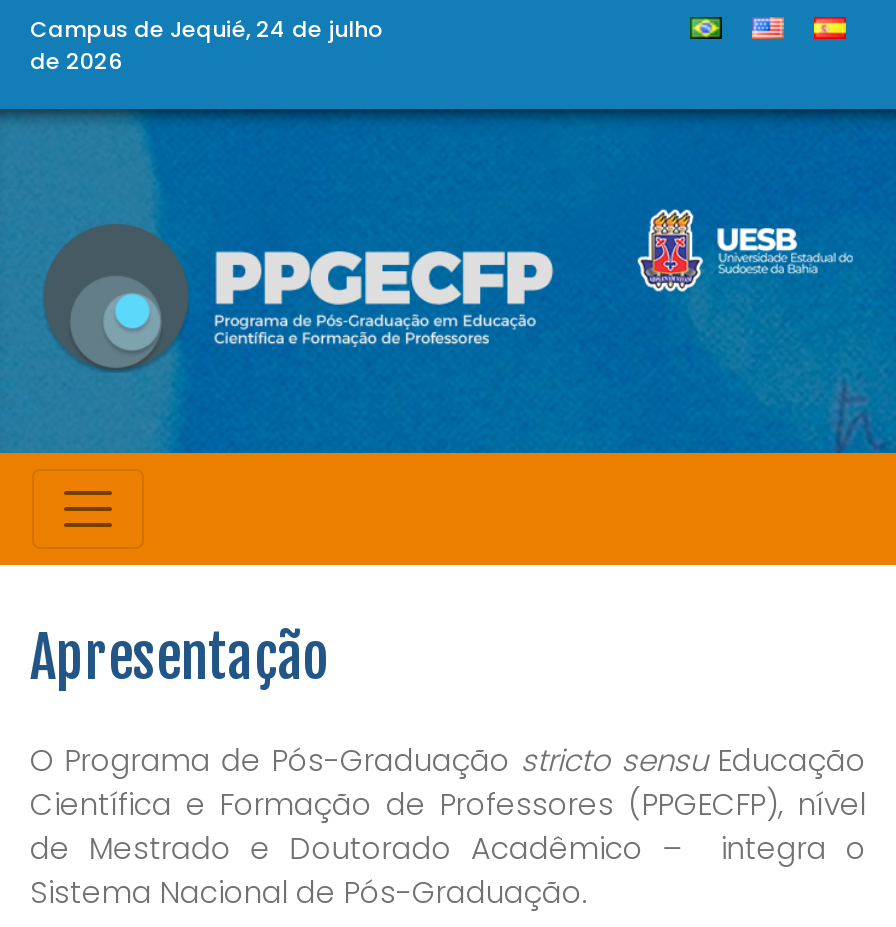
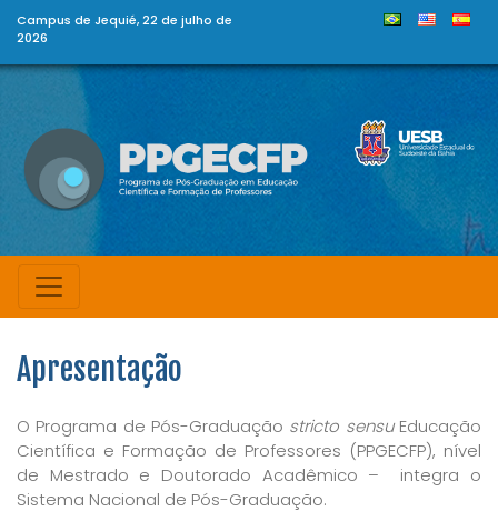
- Campus de Jequié, 24 de julho
- de 2026
+ Campus de Jequié, 22 de julho de
+ 2026
